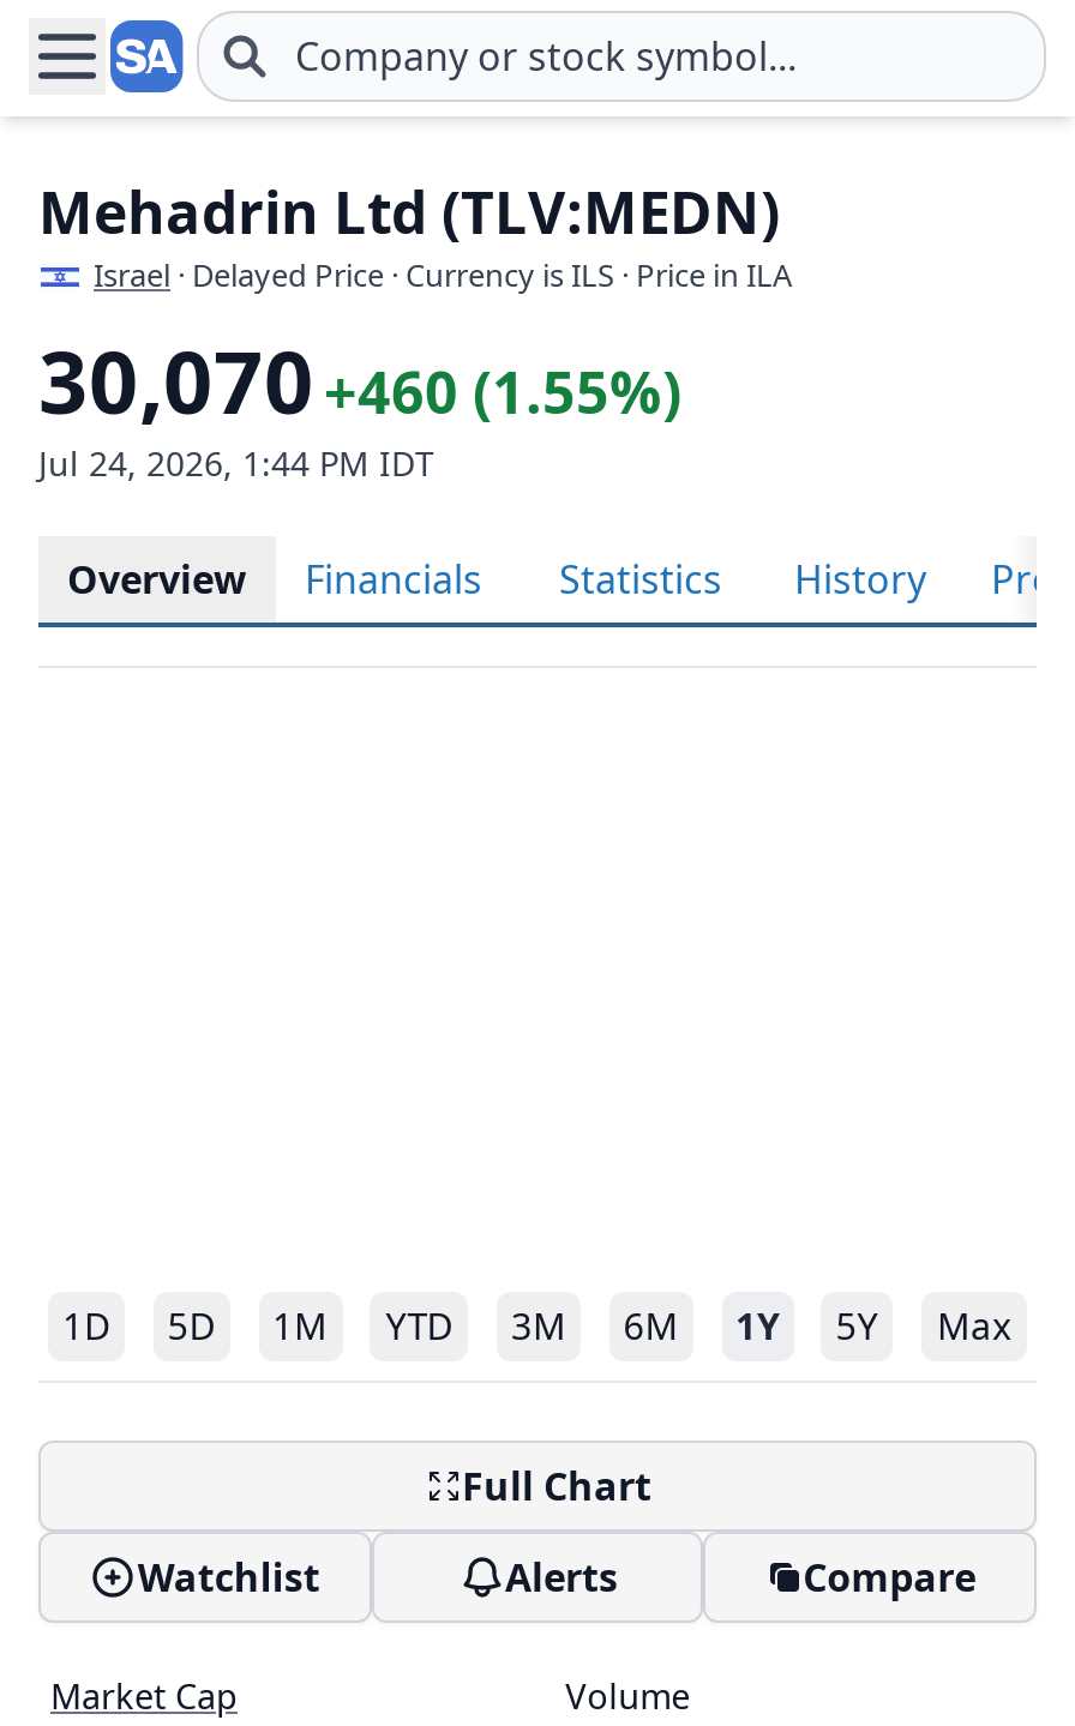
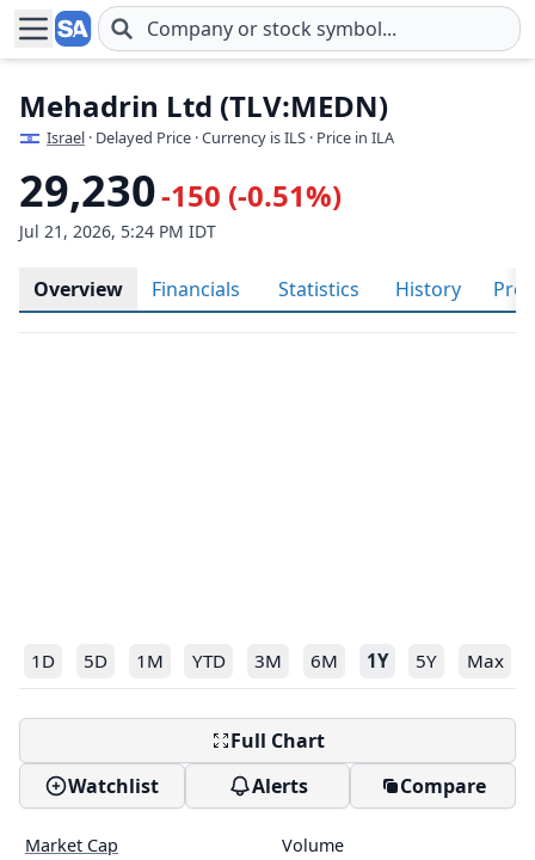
- 30,070 +460 (1.55%)
+ 29,230 -150 (-0.51%)

- Jul 24, 2026, 1:44 PM IDT
+ Jul 21, 2026, 5:24 PM IDT
